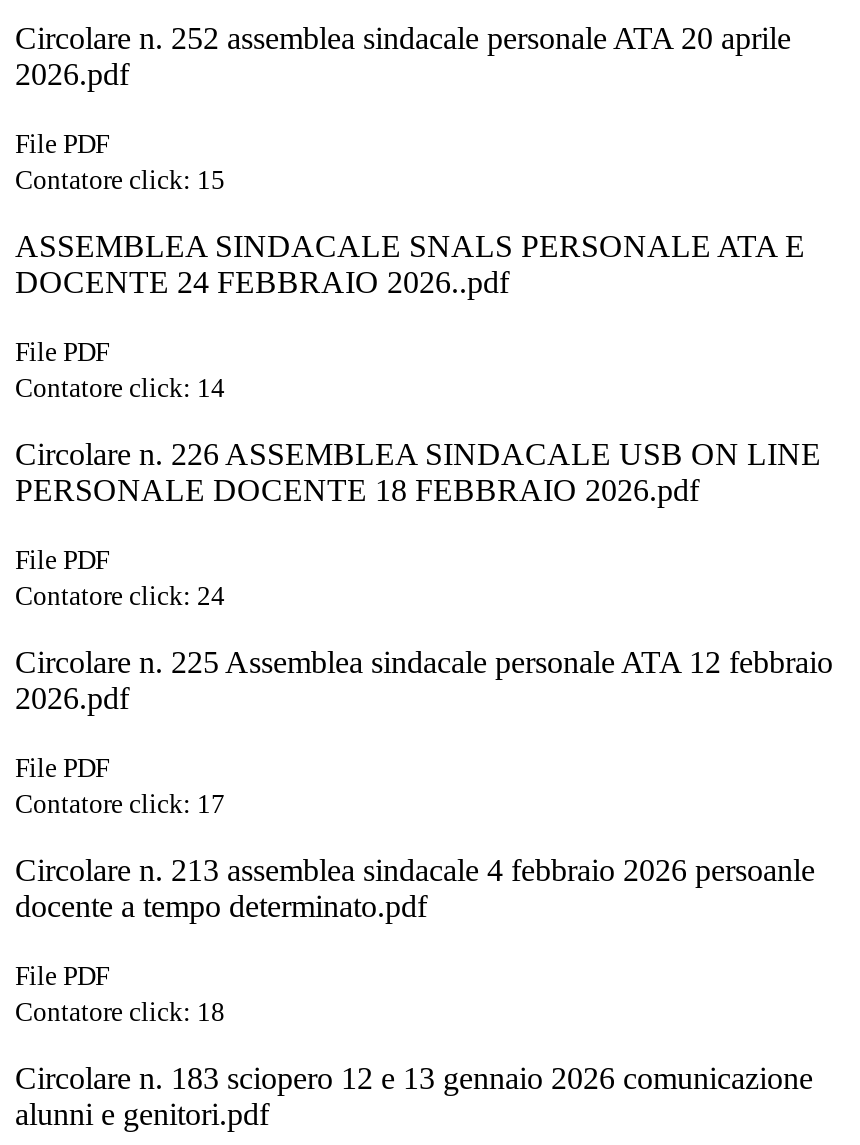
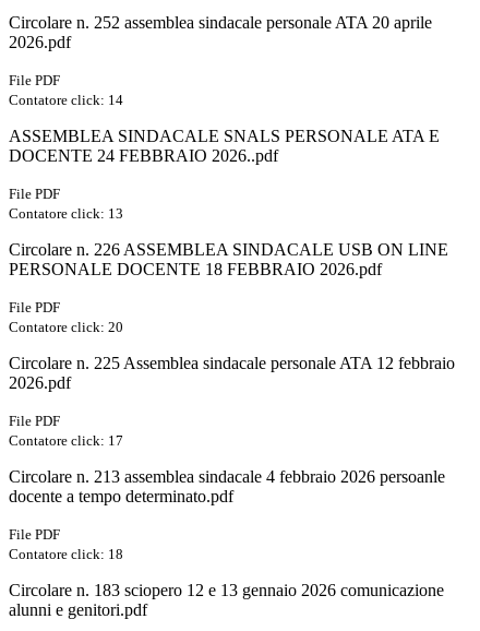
- Contatore click: 15

moved up: Contatore click: 14

+ Contatore click: 13

- Contatore click: 24
+ Contatore click: 20
